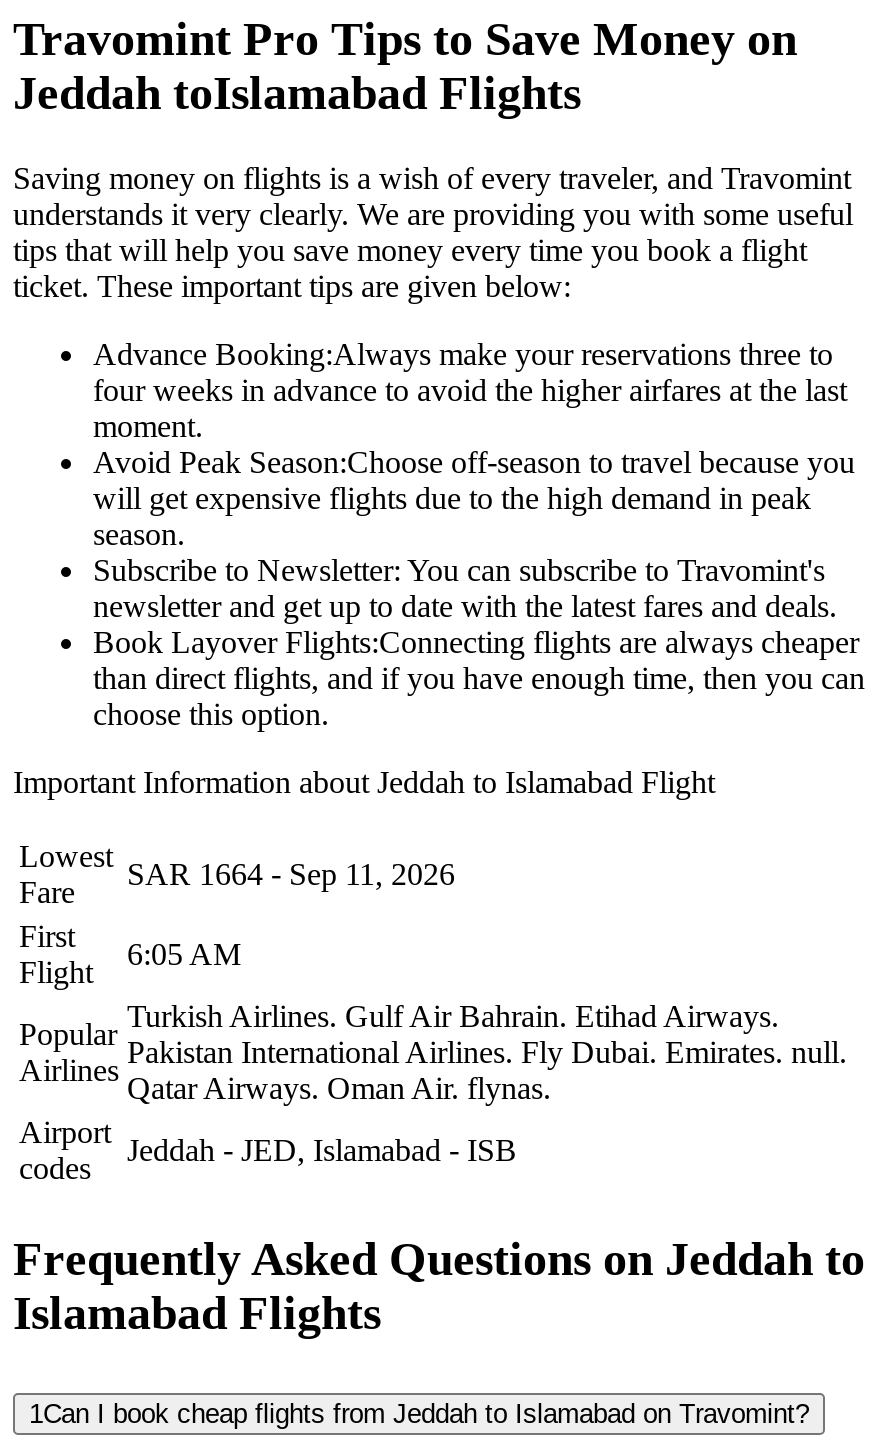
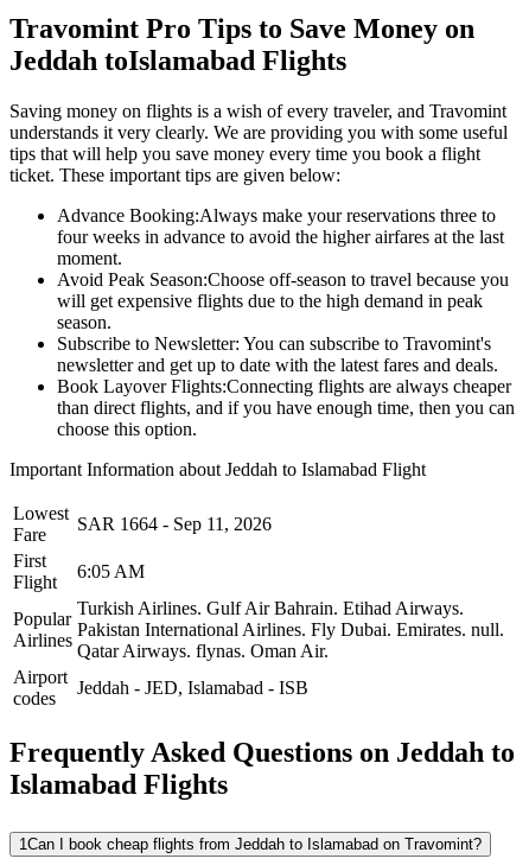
- Qatar Airways. Oman Air. flynas.
+ Qatar Airways. flynas. Oman Air.
